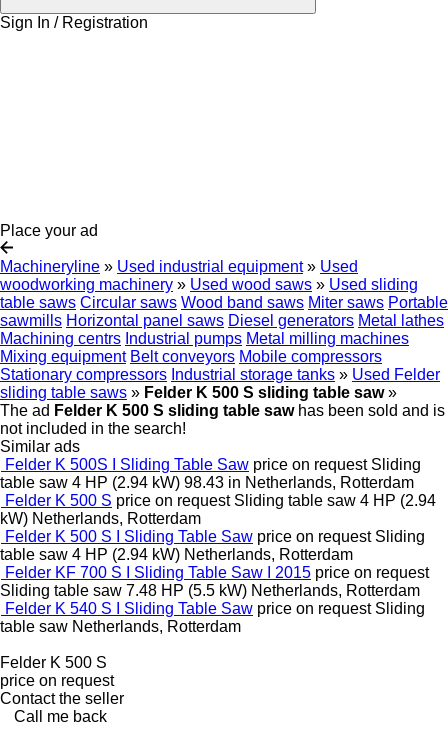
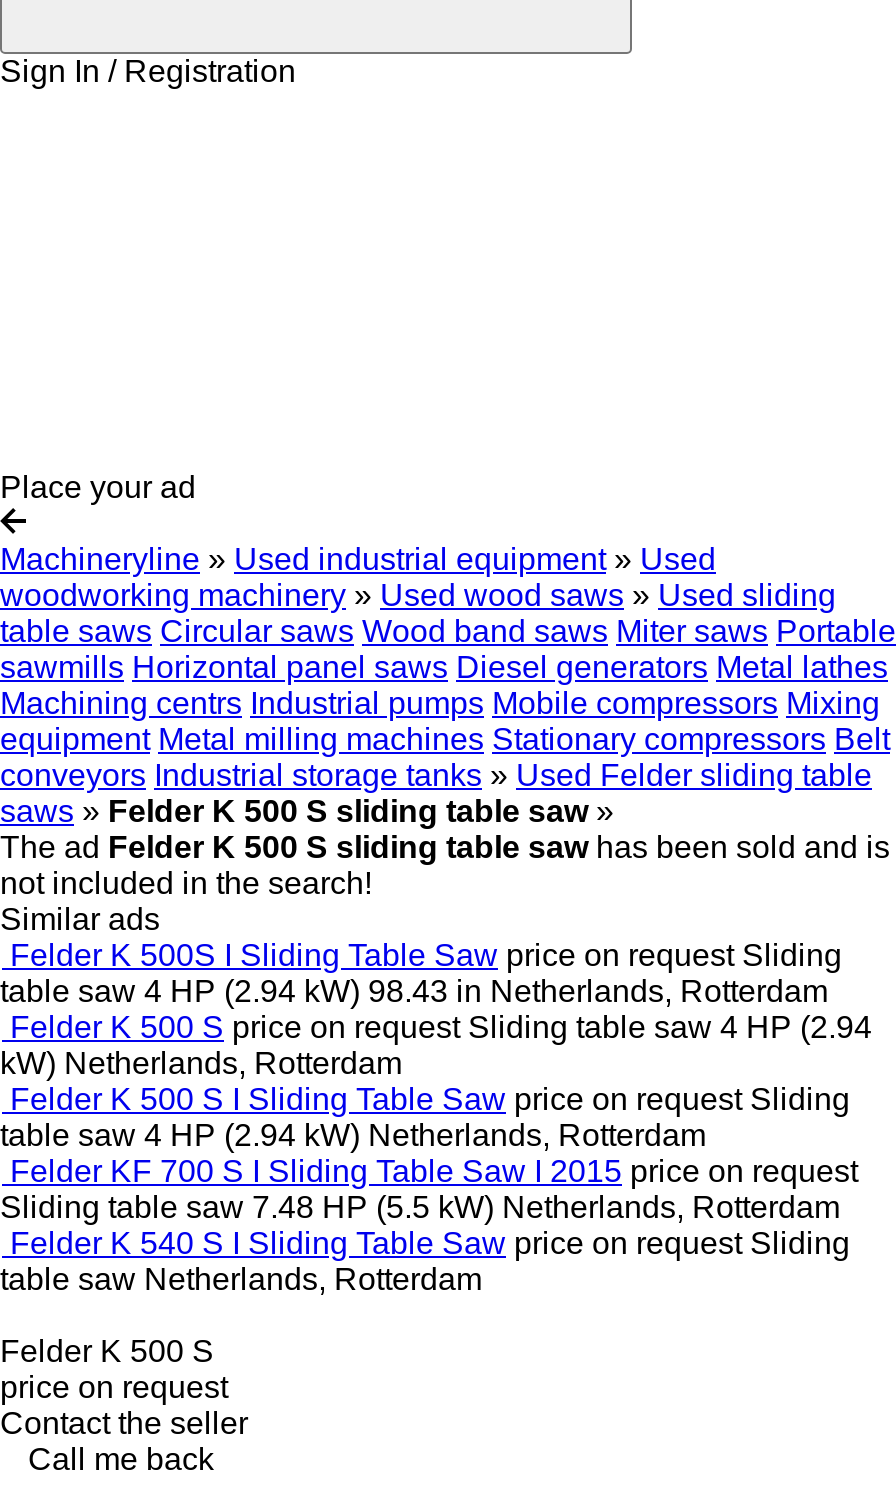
- Machining centrs Industrial pumps Metal milling machines
- Mixing equipment Belt conveyors Mobile compressors
- Stationary compressors Industrial storage tanks » Used Felder
- sliding table saws » Felder K 500 S sliding table saw »
+ Machining centrs Industrial pumps Mobile compressors Mixing
+ equipment Metal milling machines Stationary compressors Belt
+ conveyors Industrial storage tanks » Used Felder sliding table
+ saws » Felder K 500 S sliding table saw »
